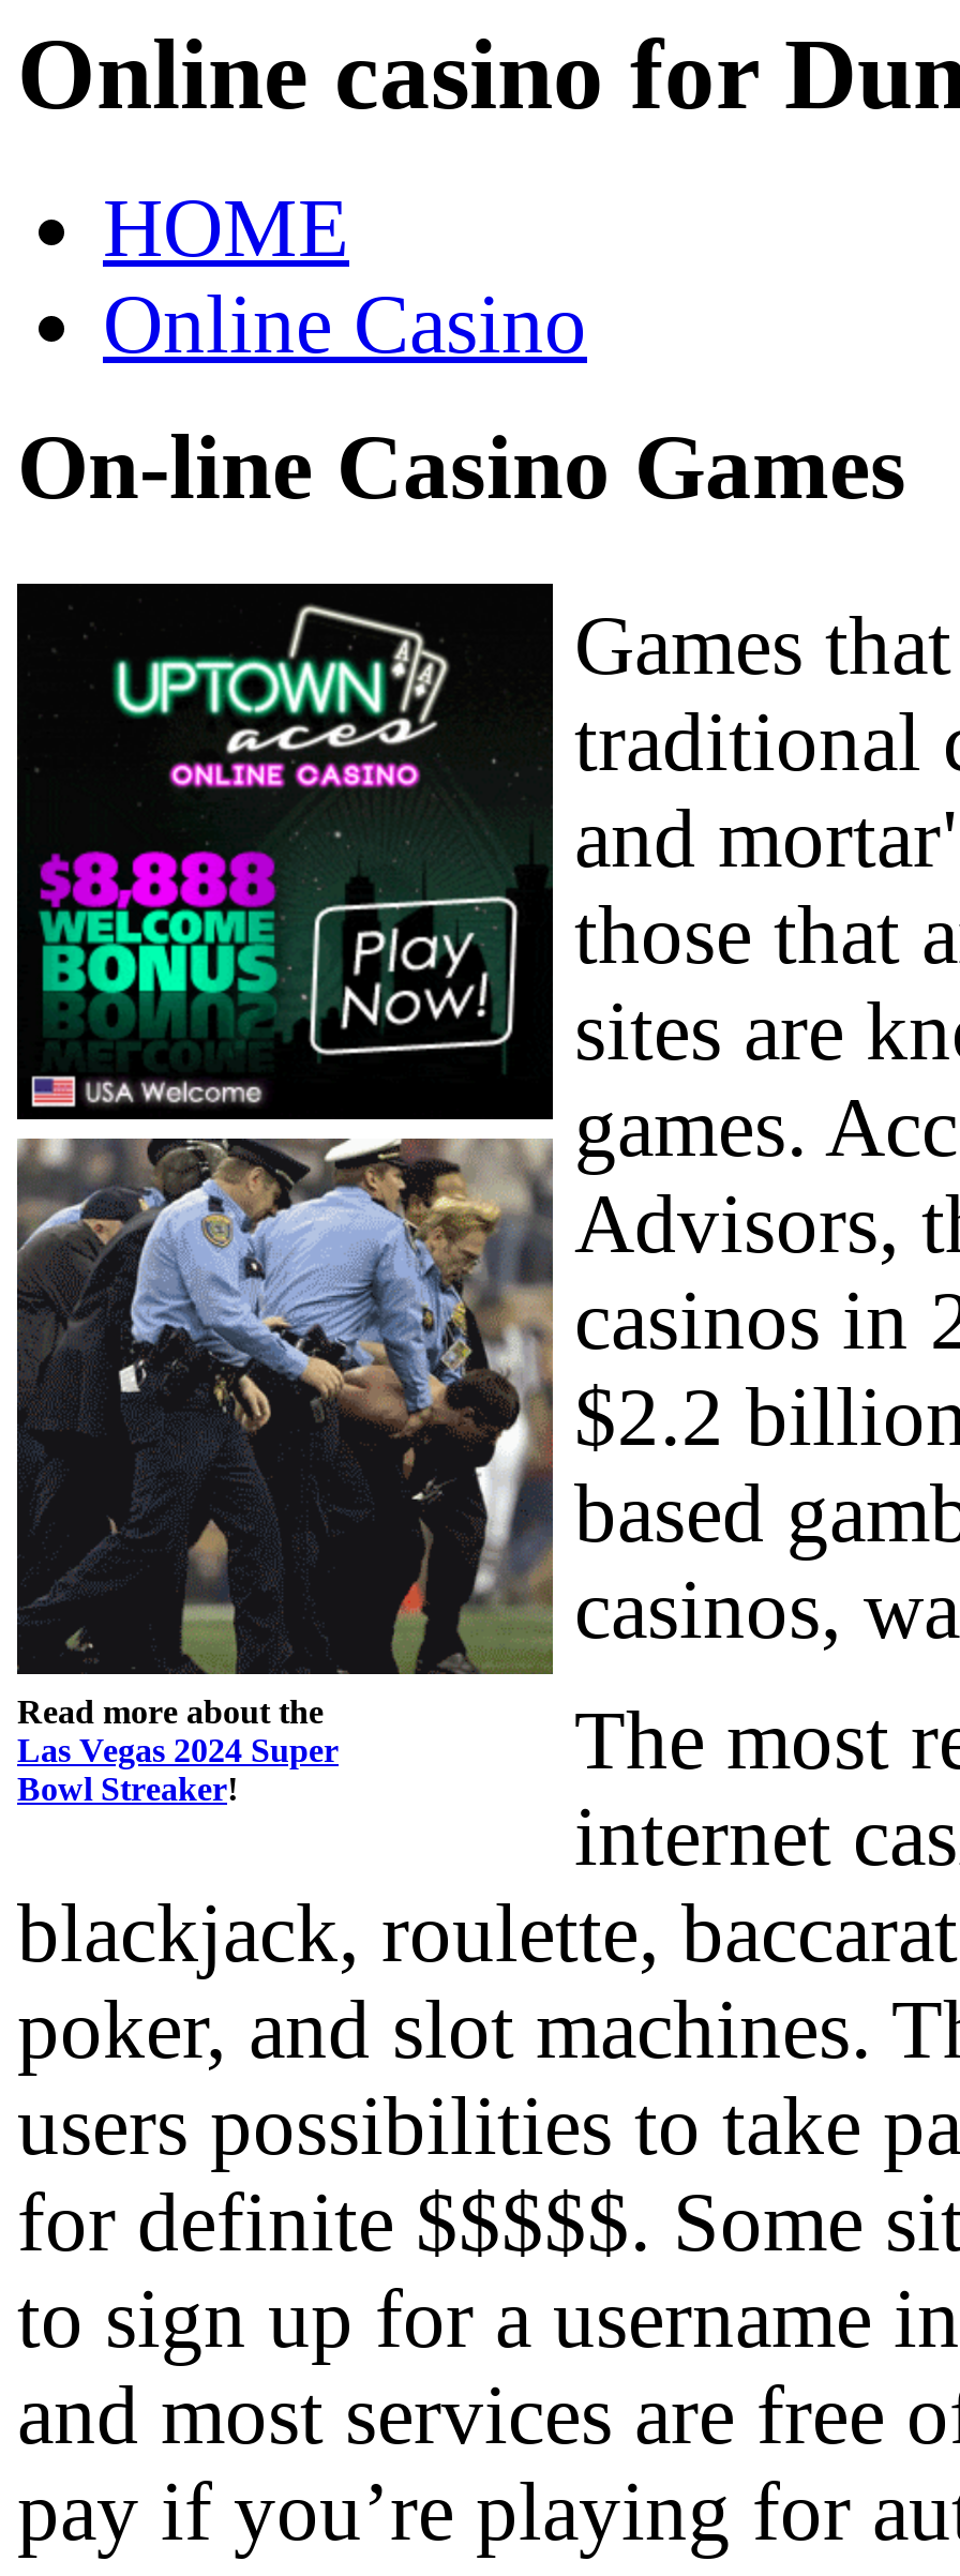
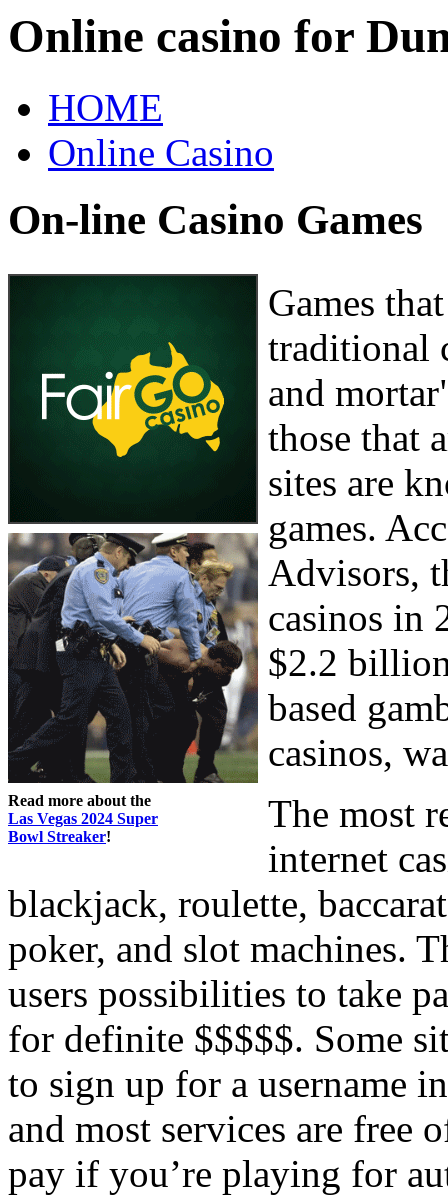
- [image]
+ [image]
